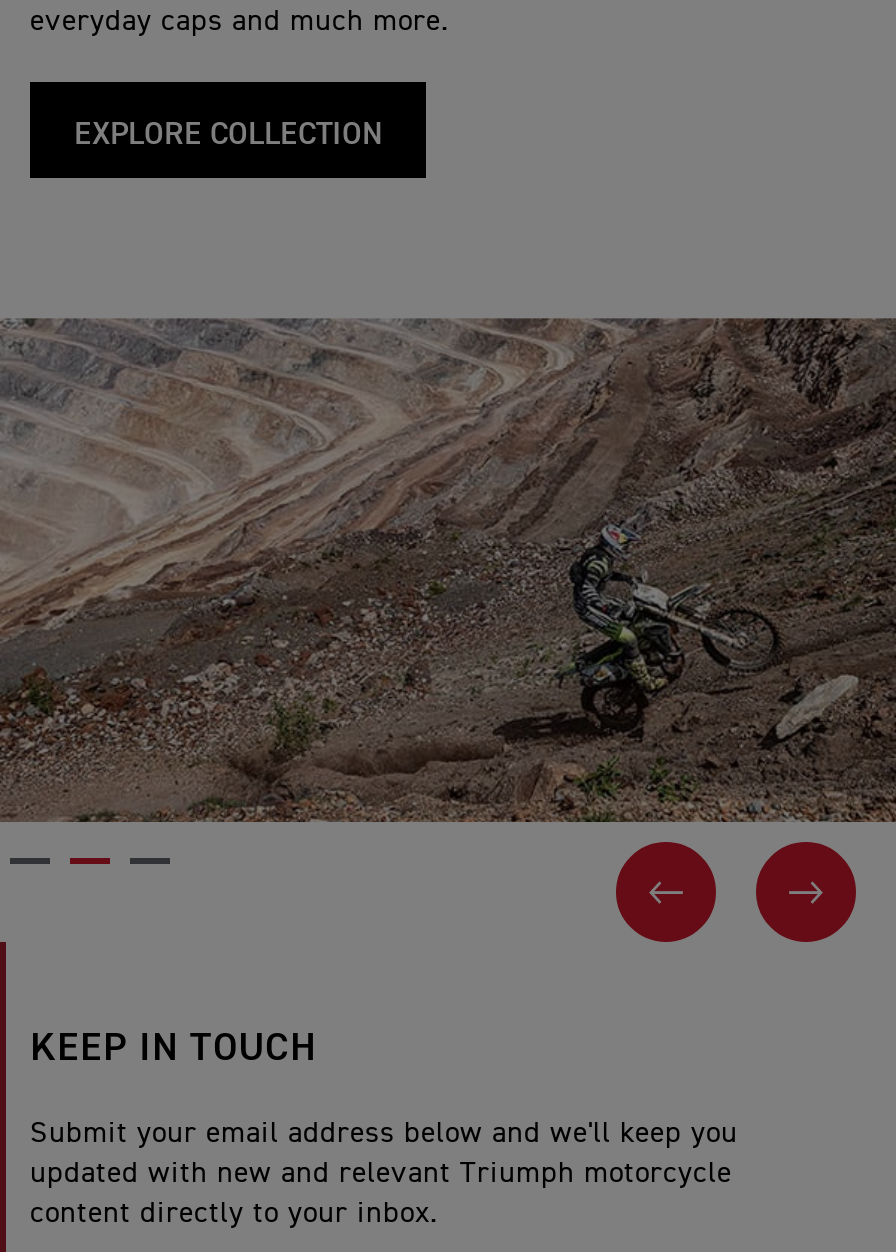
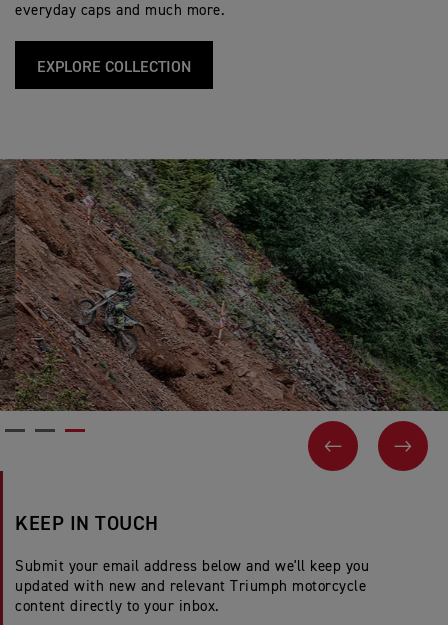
- [image]
+ [image]
